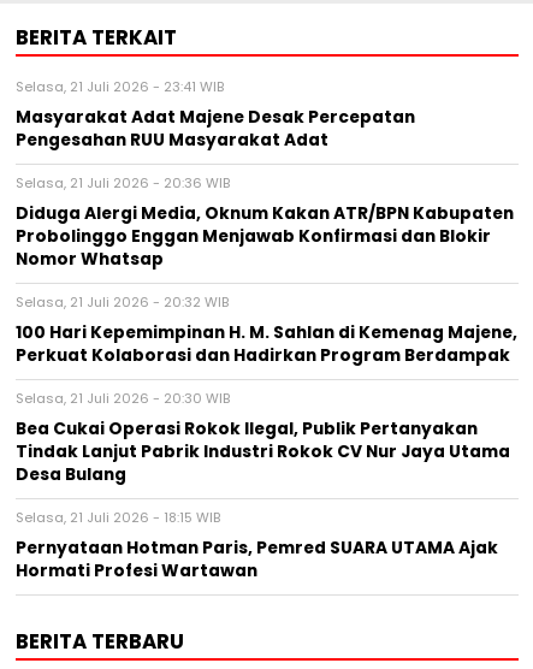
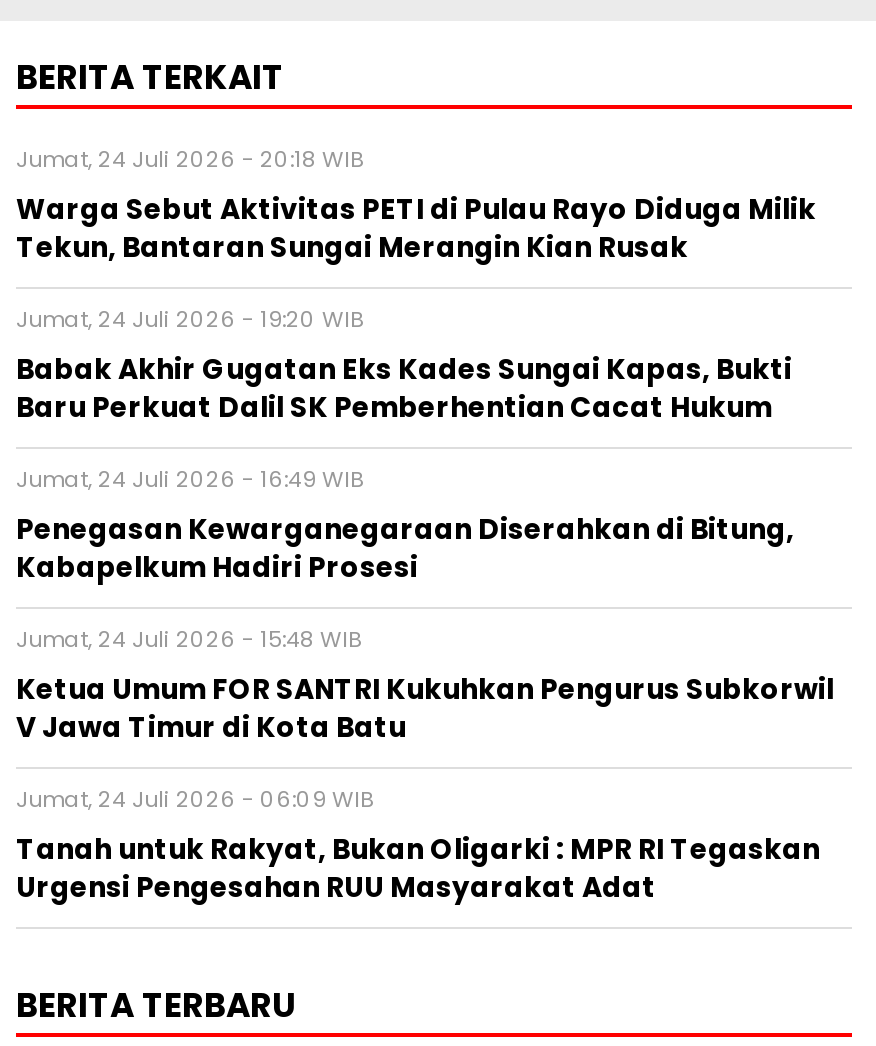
- Selasa, 21 Juli 2026 - 23:41 WIB
- Masyarakat Adat Majene Desak Percepatan
- Pengesahan RUU Masyarakat Adat
+ Jumat, 24 Juli 2026 - 20:18 WIB
+ Warga Sebut Aktivitas PETI di Pulau Rayo Diduga Milik
+ Tekun, Bantaran Sungai Merangin Kian Rusak

- Selasa, 21 Juli 2026 - 20:36 WIB
- Diduga Alergi Media, Oknum Kakan ATR/BPN Kabupaten
- Probolinggo Enggan Menjawab Konfirmasi dan Blokir
- Nomor Whatsap
+ Jumat, 24 Juli 2026 - 19:20 WIB
+ Babak Akhir Gugatan Eks Kades Sungai Kapas, Bukti
+ Baru Perkuat Dalil SK Pemberhentian Cacat Hukum

- Selasa, 21 Juli 2026 - 20:32 WIB
- 100 Hari Kepemimpinan H. M. Sahlan di Kemenag Majene,
- Perkuat Kolaborasi dan Hadirkan Program Berdampak
+ Jumat, 24 Juli 2026 - 16:49 WIB
+ Penegasan Kewarganegaraan Diserahkan di Bitung,
+ Kabapelkum Hadiri Prosesi

- Selasa, 21 Juli 2026 - 20:30 WIB
- Bea Cukai Operasi Rokok Ilegal, Publik Pertanyakan
- Tindak Lanjut Pabrik Industri Rokok CV Nur Jaya Utama
- Desa Bulang
+ Jumat, 24 Juli 2026 - 15:48 WIB
+ Ketua Umum FOR SANTRI Kukuhkan Pengurus Subkorwil
+ V Jawa Timur di Kota Batu

- Selasa, 21 Juli 2026 - 18:15 WIB
- Pernyataan Hotman Paris, Pemred SUARA UTAMA Ajak
- Hormati Profesi Wartawan
+ Jumat, 24 Juli 2026 - 06:09 WIB
+ Tanah untuk Rakyat, Bukan Oligarki : MPR RI Tegaskan
+ Urgensi Pengesahan RUU Masyarakat Adat
